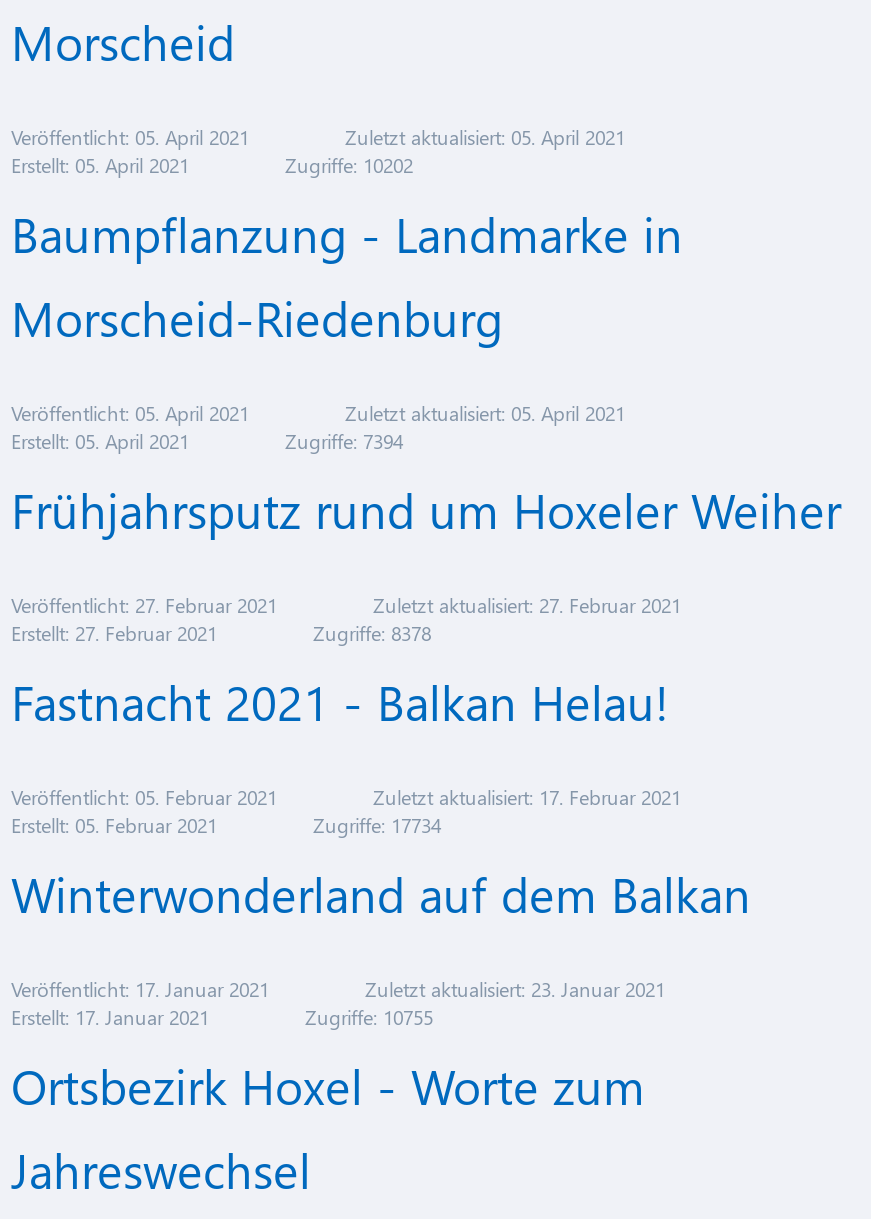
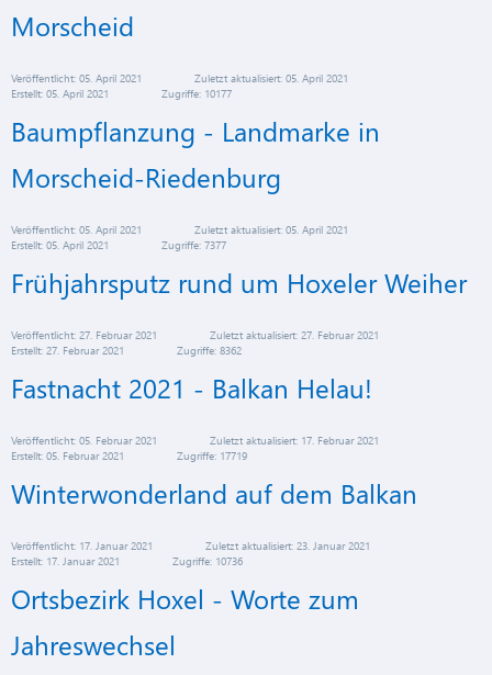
- Zugriffe: 10202
+ Zugriffe: 10177

- Zugriffe: 7394
+ Zugriffe: 7377

- Zugriffe: 8378
+ Zugriffe: 8362

- Zugriffe: 17734
+ Zugriffe: 17719

- Zugriffe: 10755
+ Zugriffe: 10736
